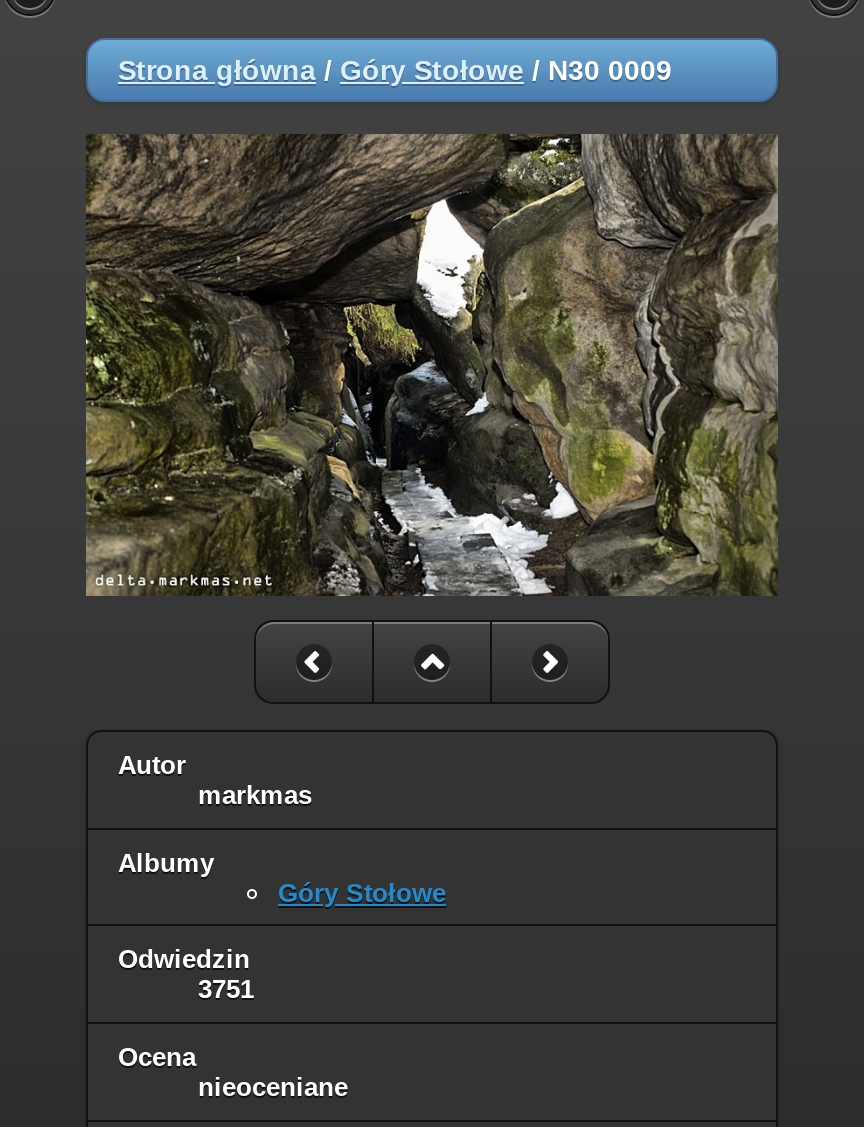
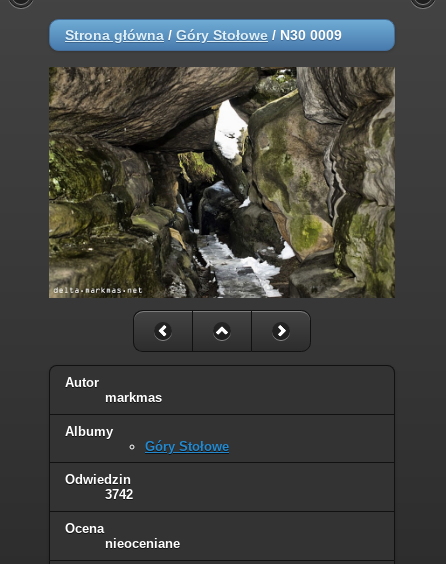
- 3751
+ 3742
